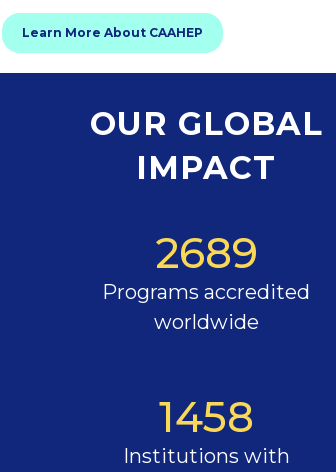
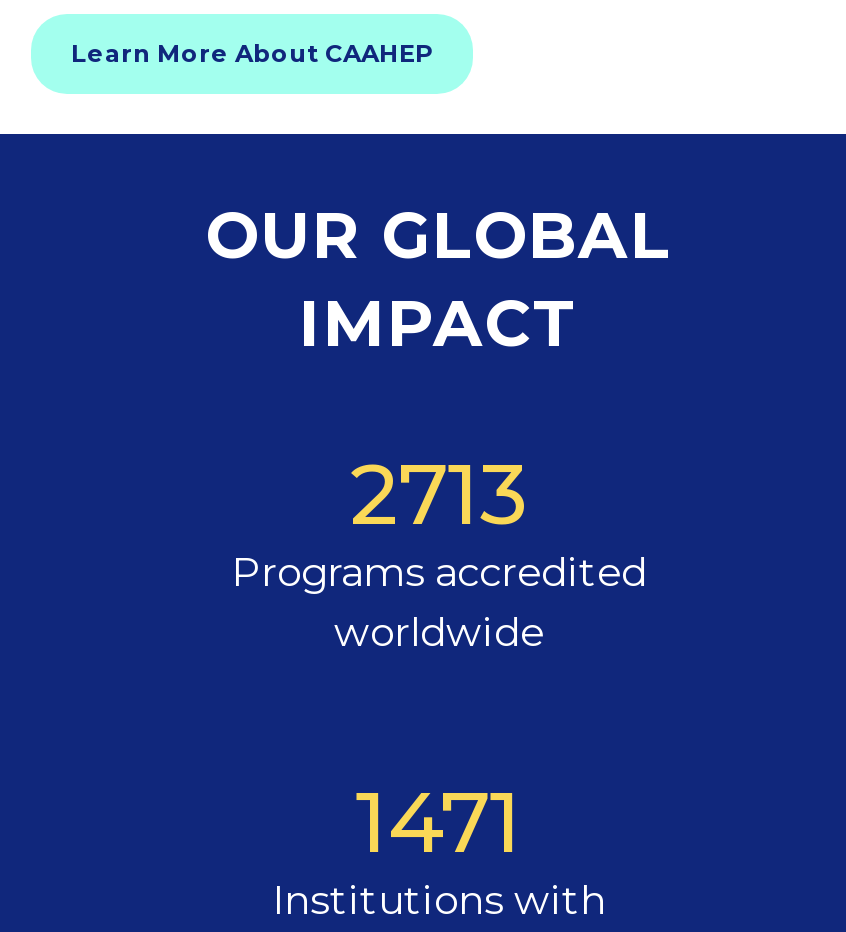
- 2689
+ 2713

- 1458
+ 1471
